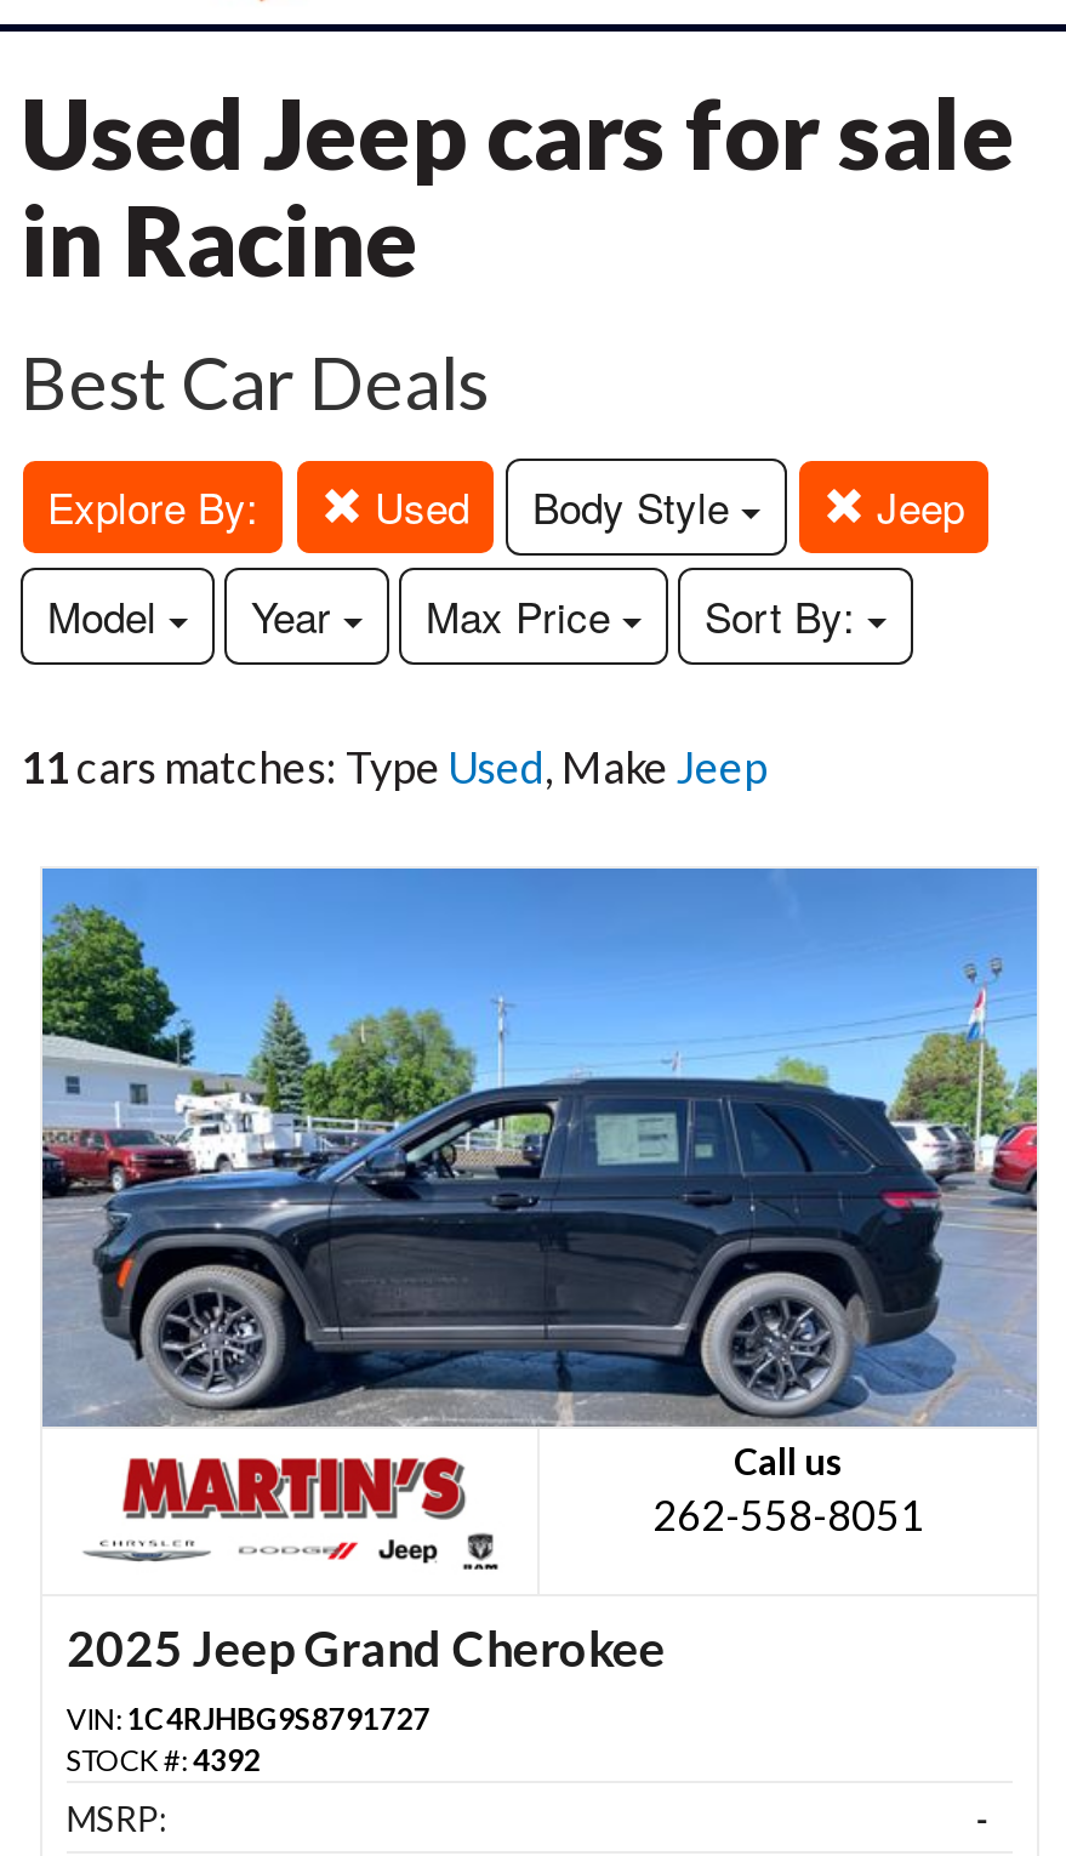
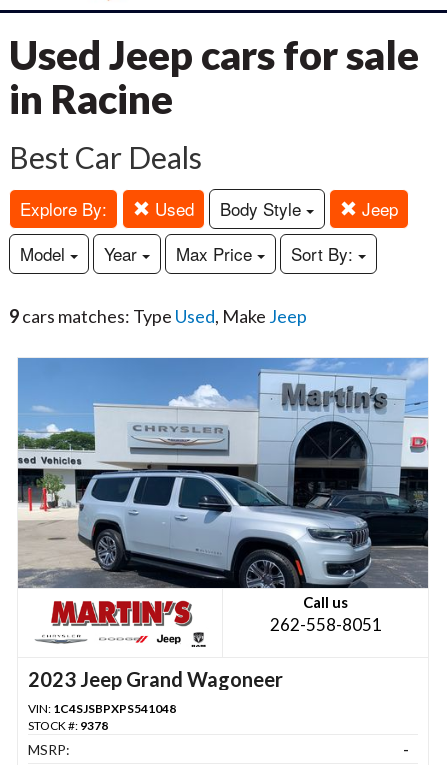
- 11 cars matches: Type Used, Make Jeep
+ 9 cars matches: Type Used, Make Jeep

- [image]
+ [image]

- 2025 Jeep Grand Cherokee
+ 2023 Jeep Grand Wagoneer

- VIN: 1C4RJHBG9S8791727
+ VIN: 1C4SJSBPXPS541048

- STOCK #:4392
+ STOCK #:9378
